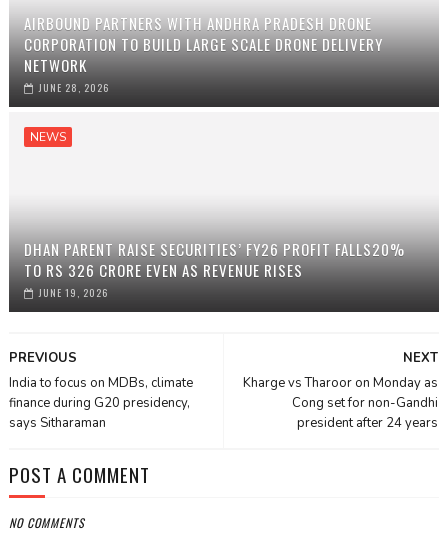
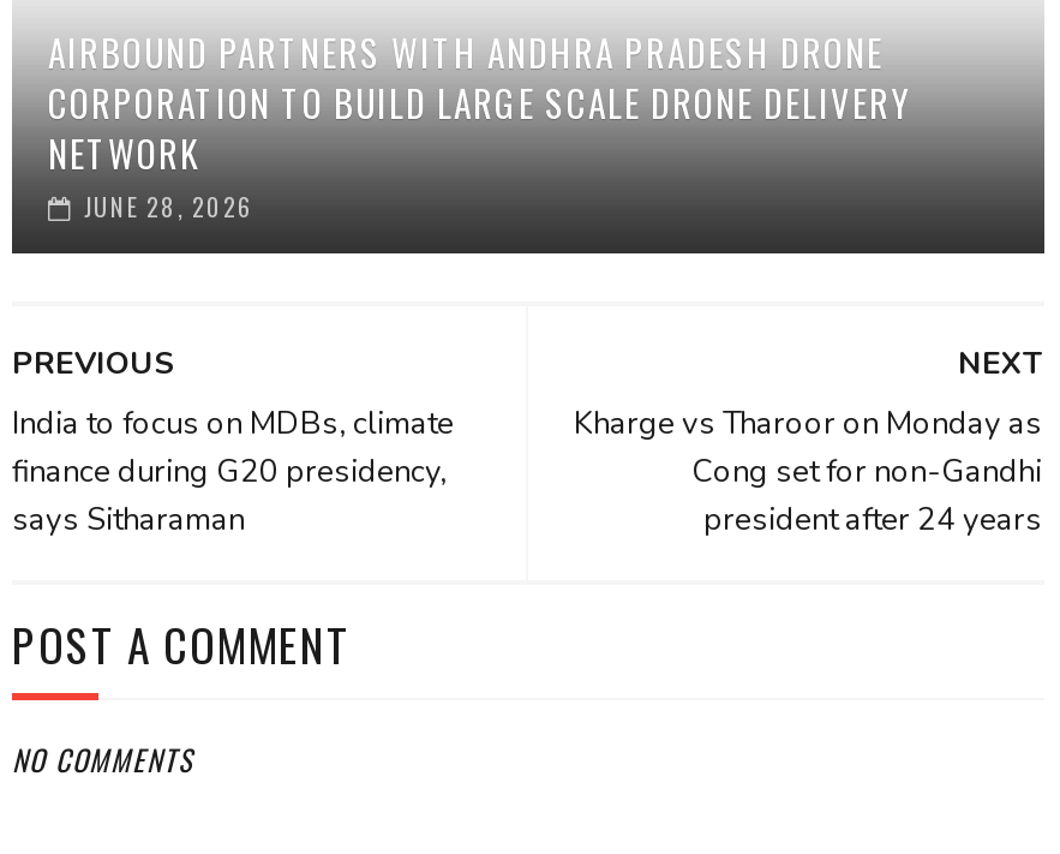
- NEWS

- DHAN PARENT RAISE SECURITIES’ FY26 PROFIT FALLS20%
- TO RS 326 CRORE EVEN AS REVENUE RISES
- JUNE 19, 2026
